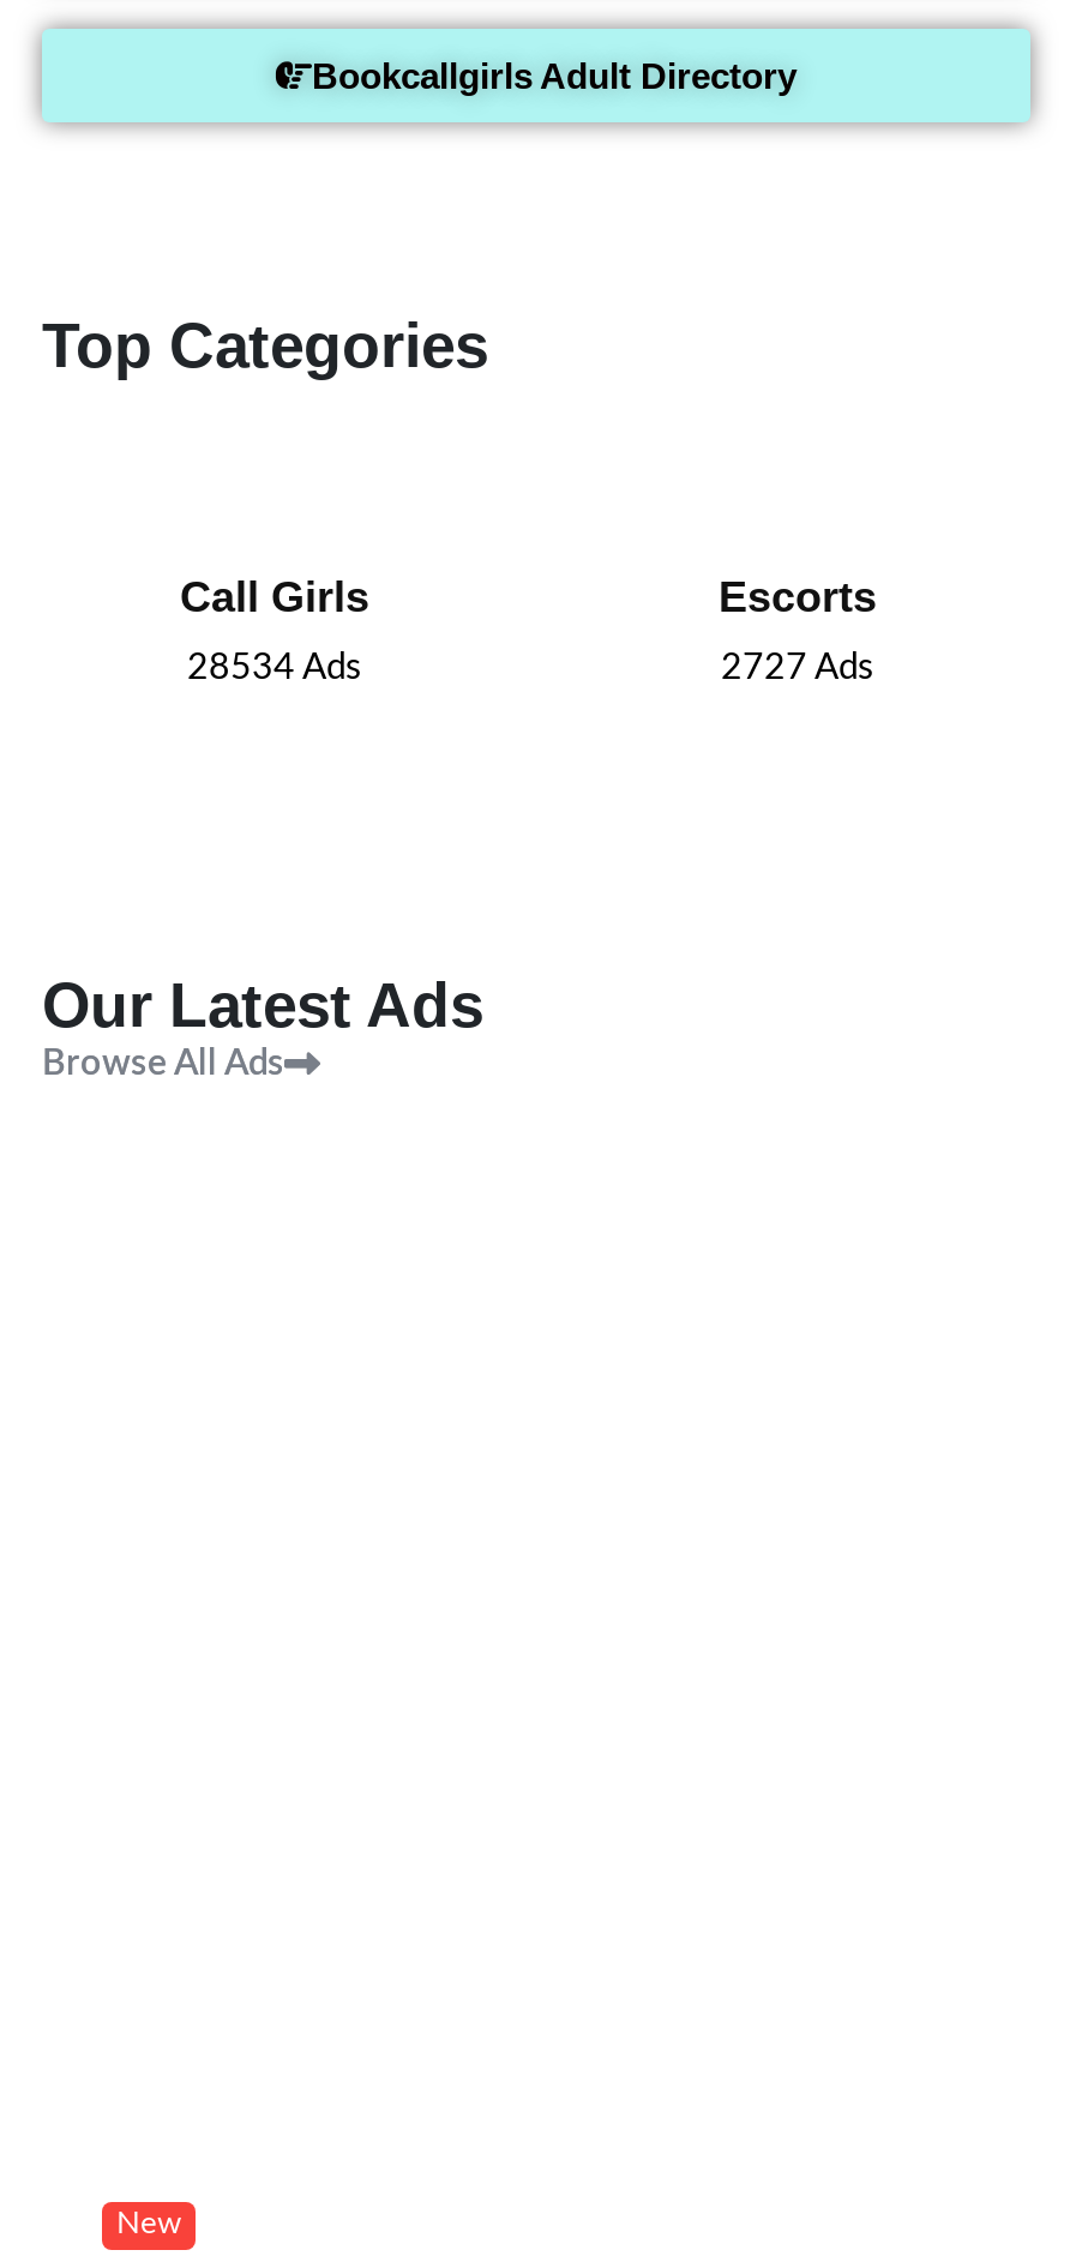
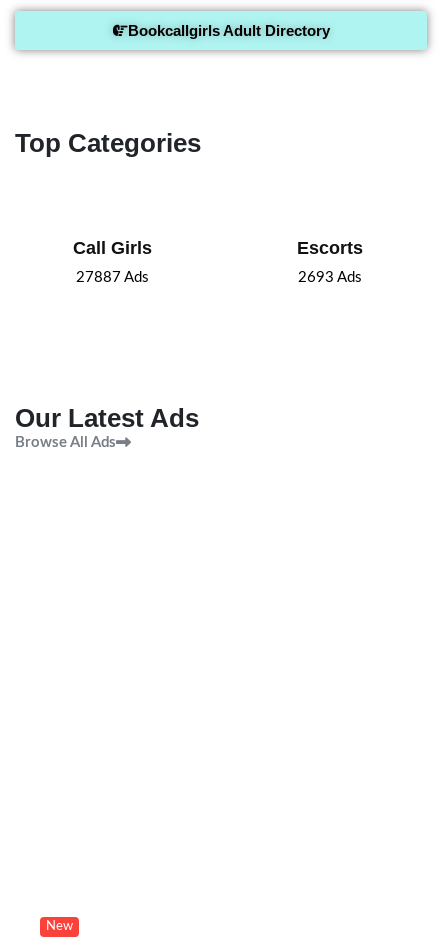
- 28534 Ads
+ 27887 Ads

- 2727 Ads
+ 2693 Ads
